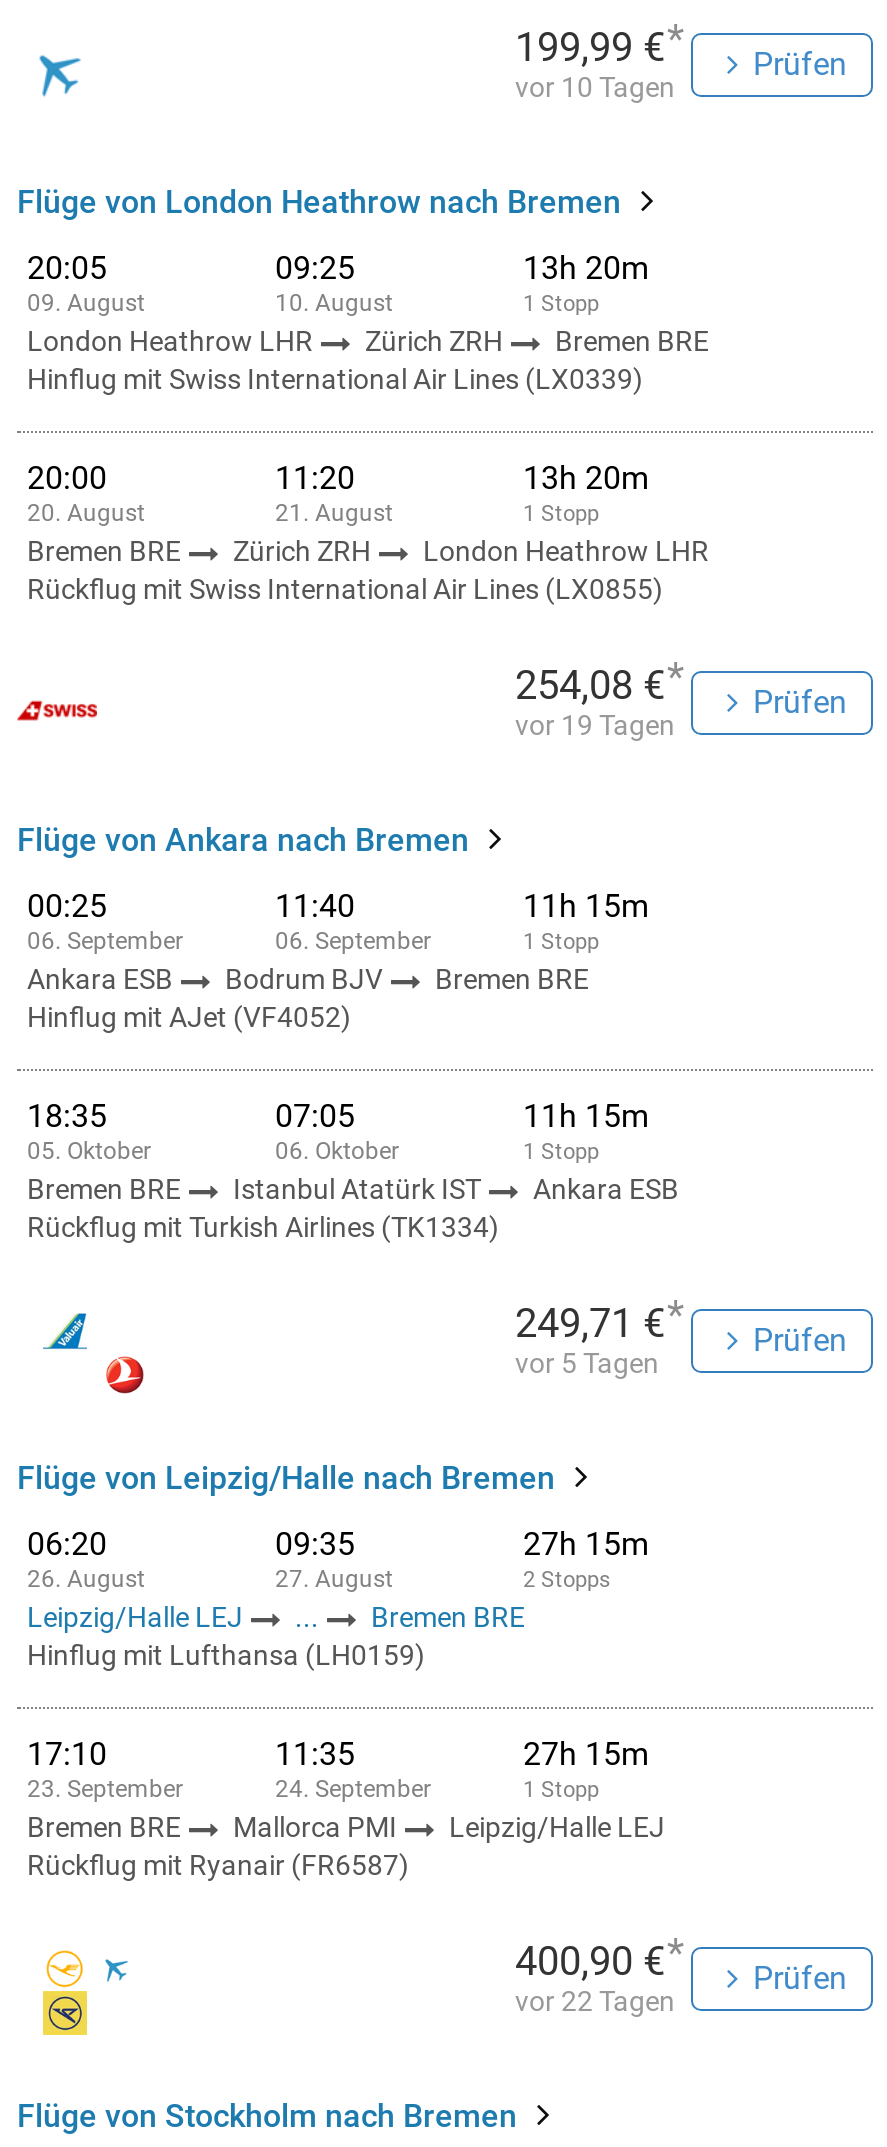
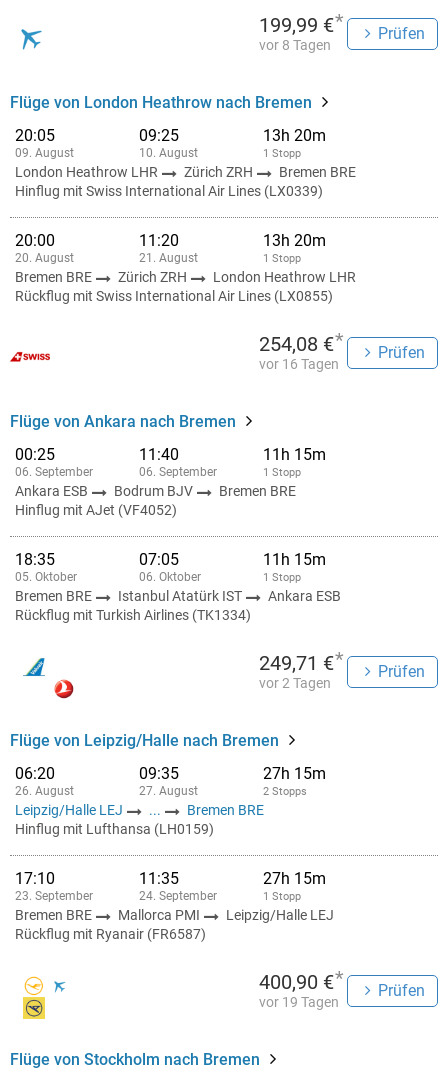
- vor 10 Tagen
+ vor 8 Tagen

- vor 19 Tagen
+ vor 16 Tagen

- vor 5 Tagen
+ vor 2 Tagen

- vor 22 Tagen
+ vor 19 Tagen
